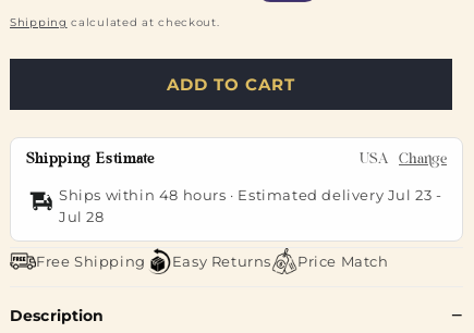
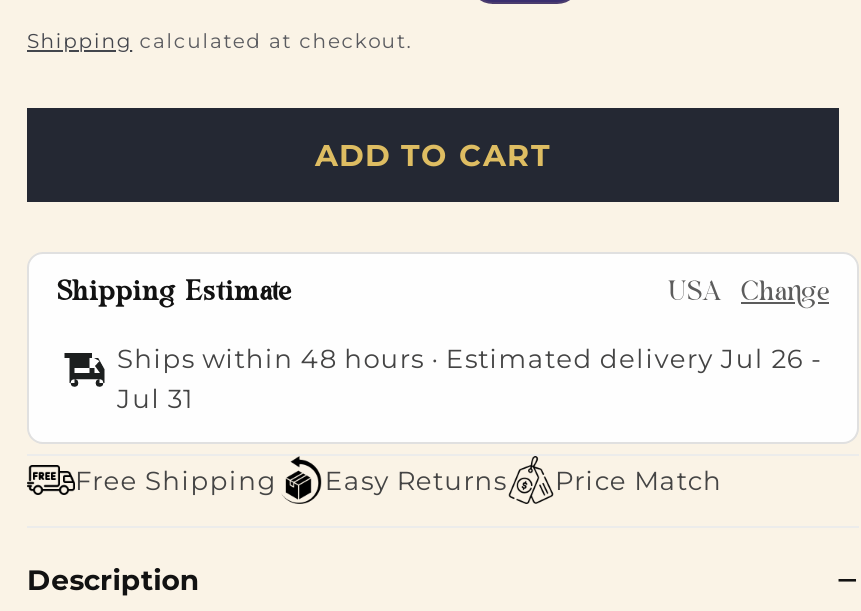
- Ships within 48 hours · Estimated delivery Jul 23 -
+ Ships within 48 hours · Estimated delivery Jul 26 -

- Jul 28
+ Jul 31
